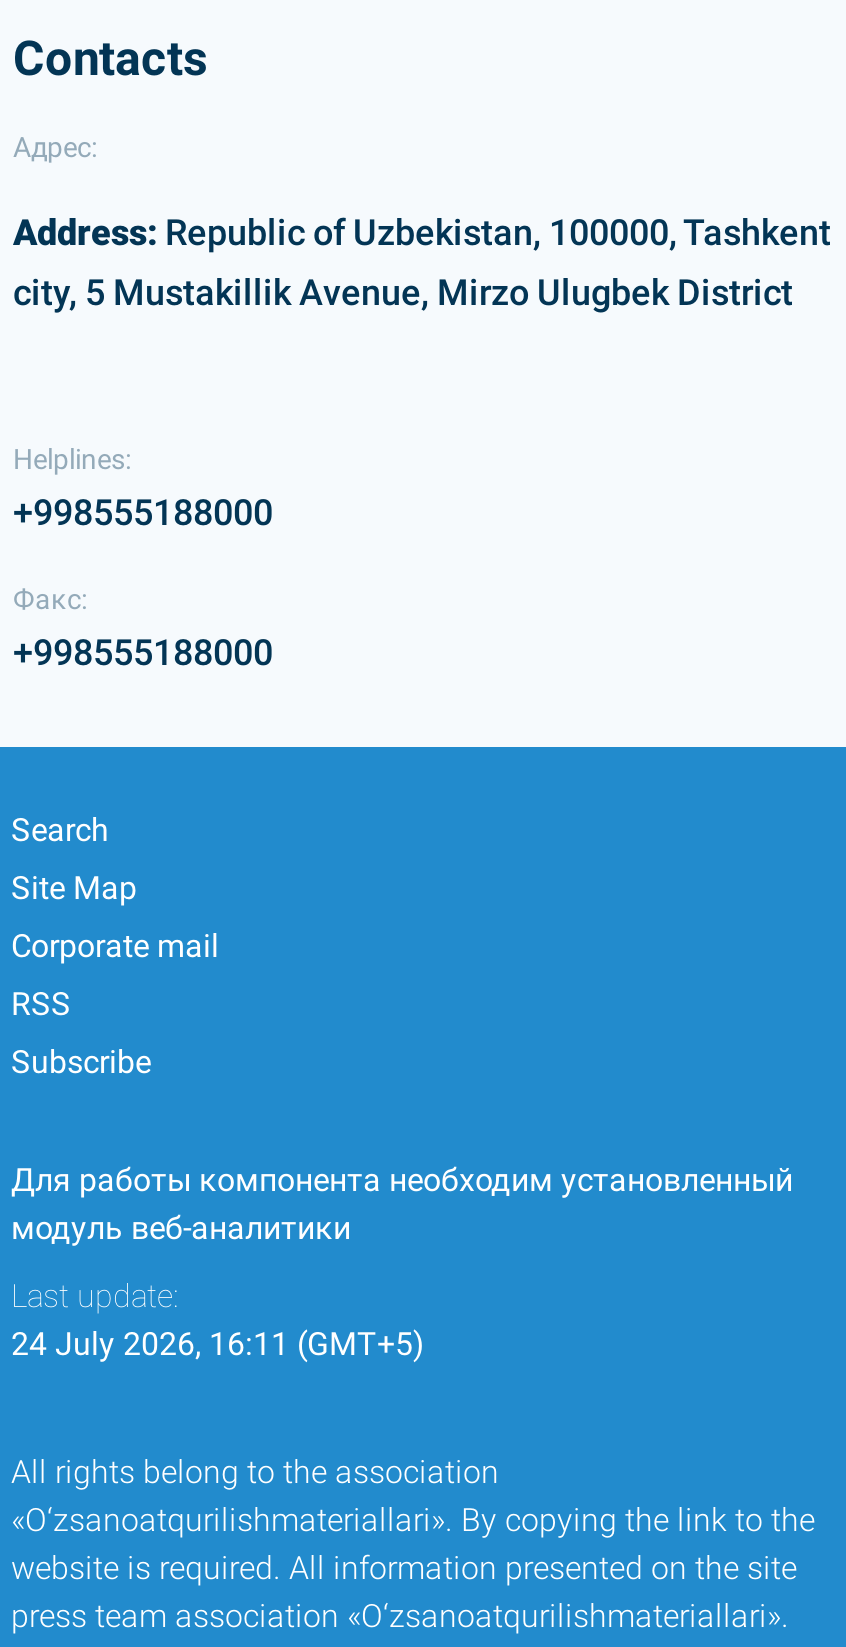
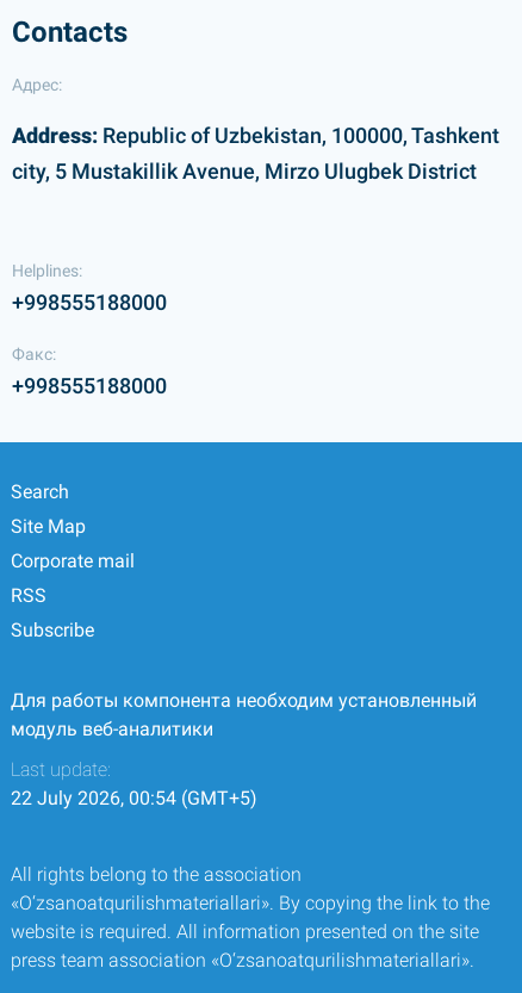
- 24 July 2026, 16:11 (GMT+5)
+ 22 July 2026, 00:54 (GMT+5)
